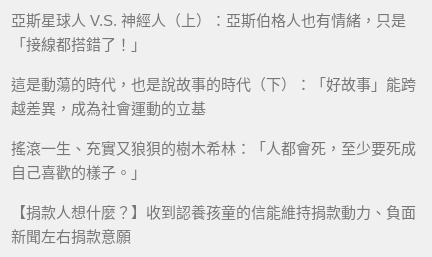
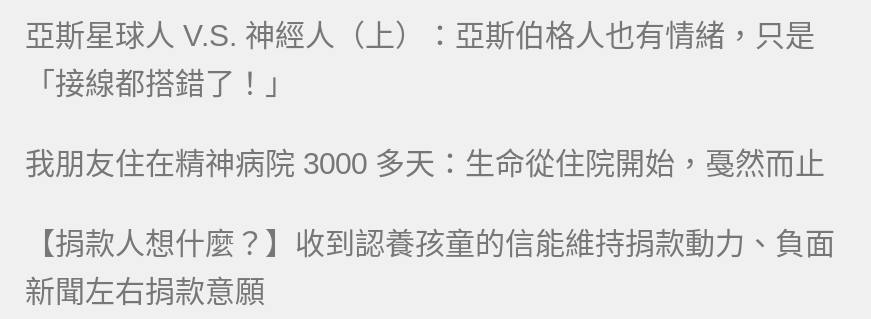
- 這是動蕩的時代，也是說故事的時代（下）：「好故事」能跨
- 越差異，成為社會運動的立基
- 搖滾一生、充實又狼狽的樹木希林：「人都會死，至少要死成
- 自己喜歡的樣子。」
+ 我朋友住在精神病院 3000 多天：生命從住院開始，戞然而止
